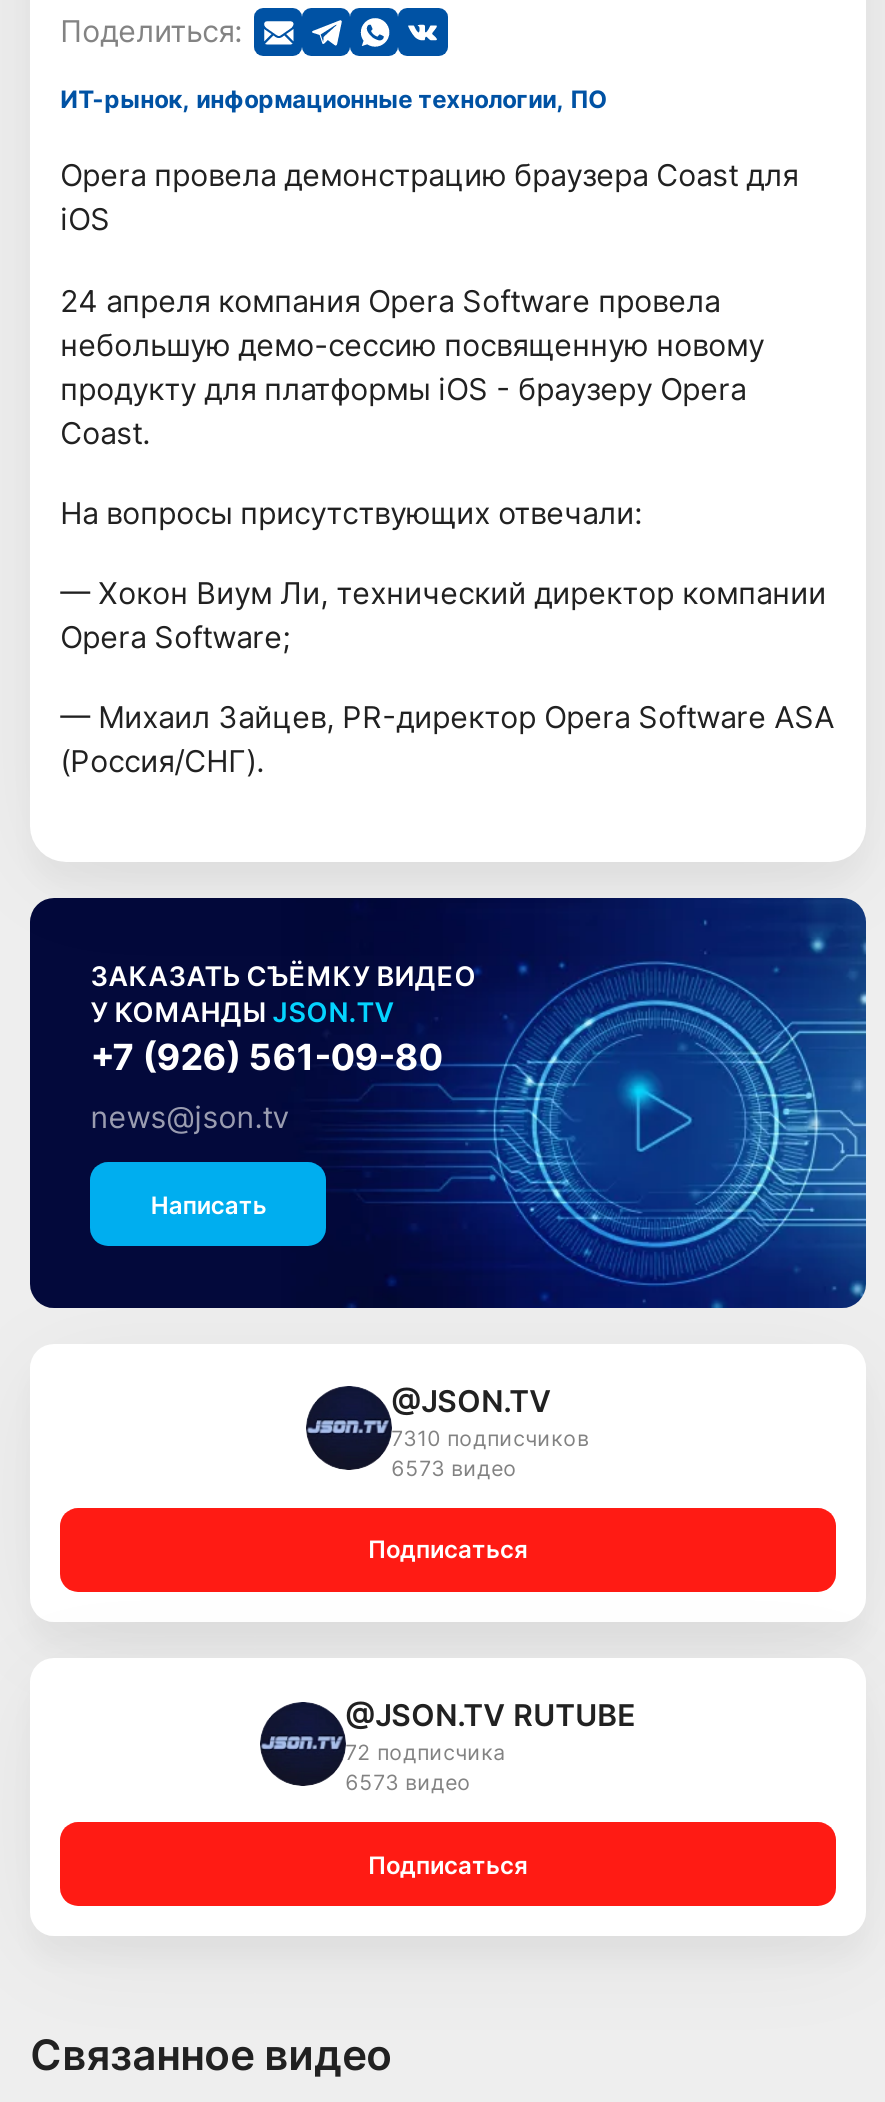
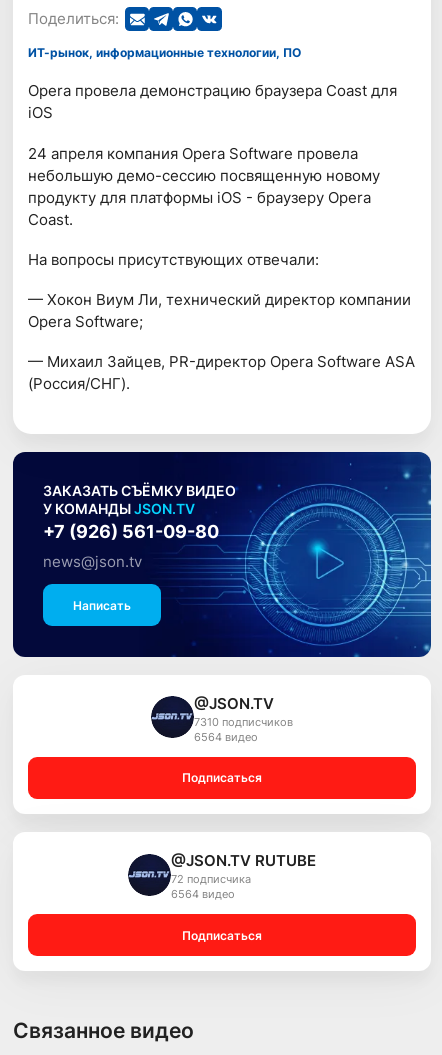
- 6573 видео
+ 6564 видео

- 6573 видео
+ 6564 видео
